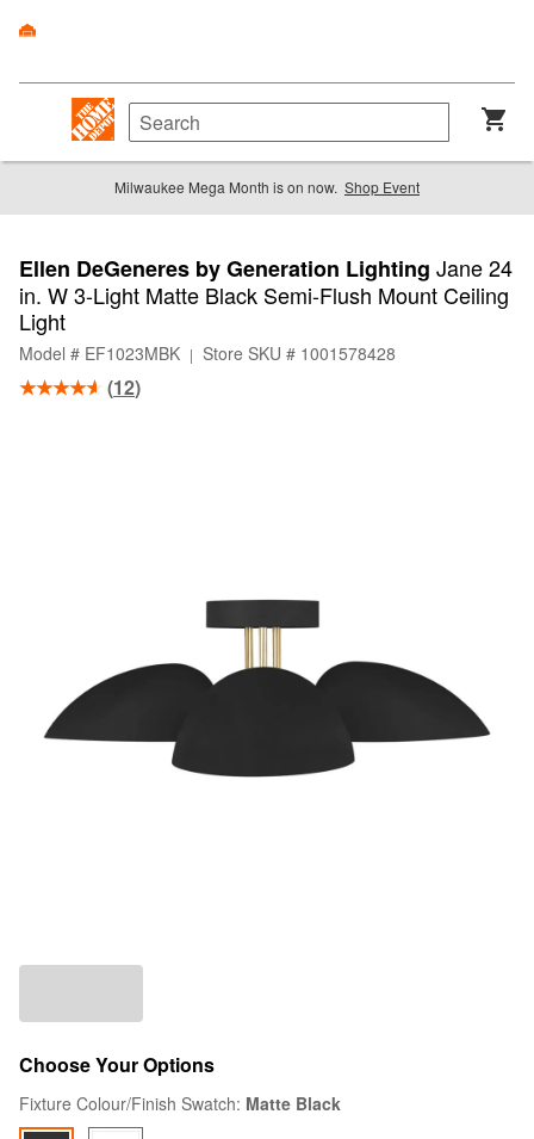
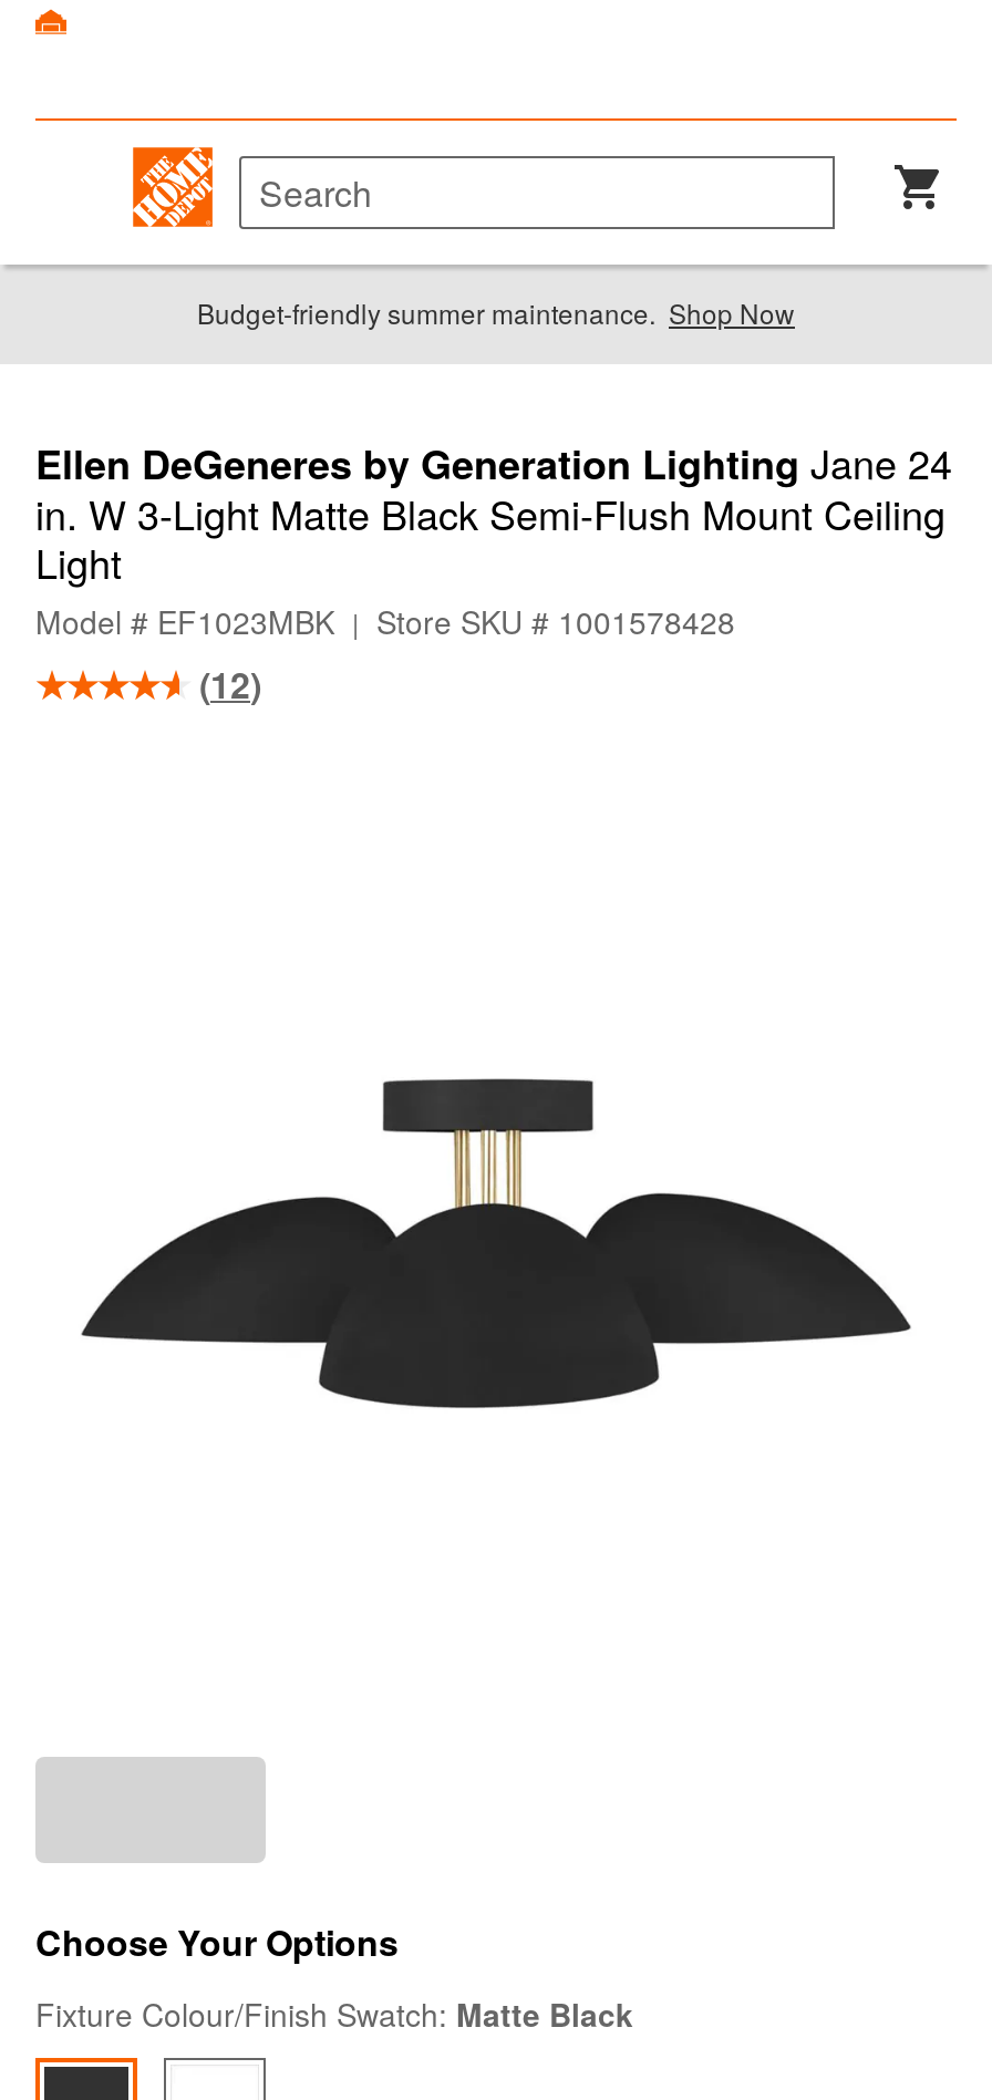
- Milwaukee Mega Month is on now. Shop Event
+ Budget-friendly summer maintenance. Shop Now
